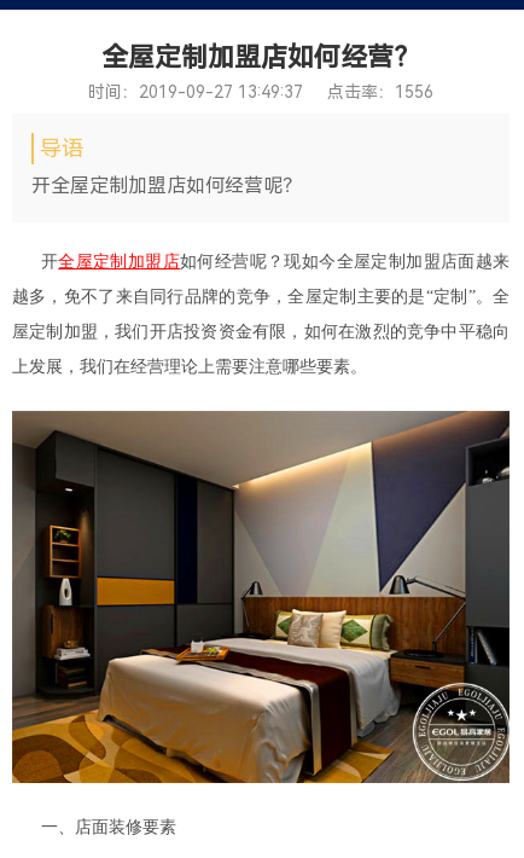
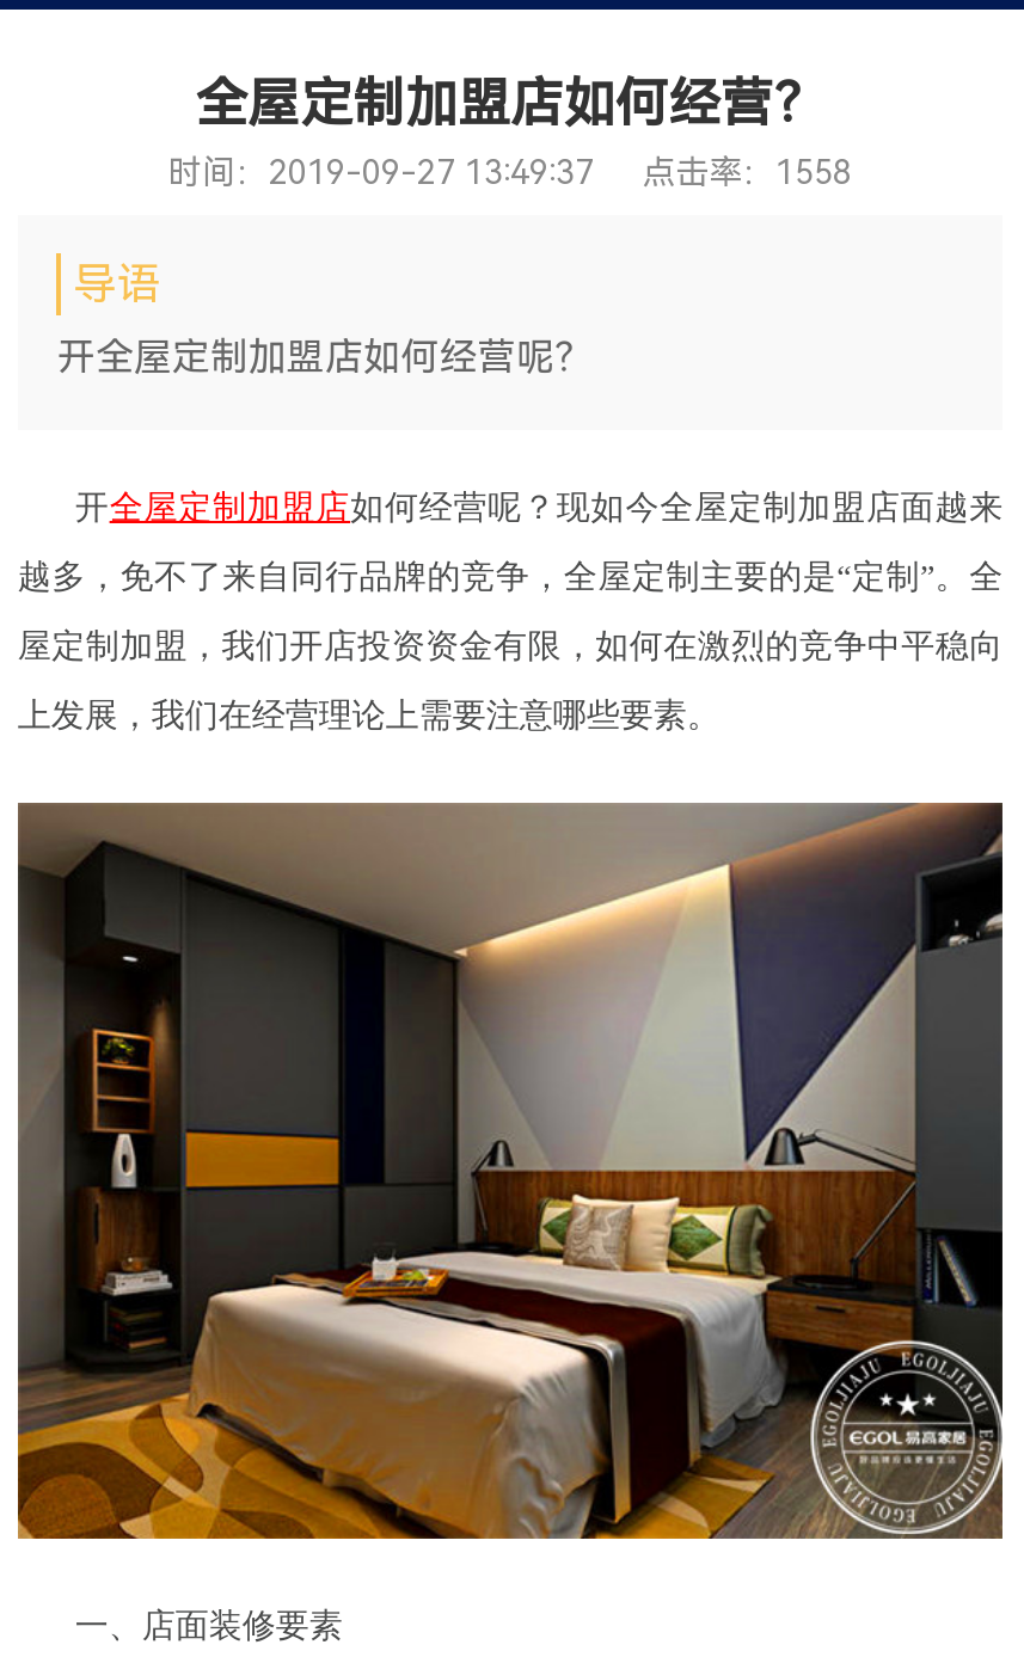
- 时间：2019-09-27 13:49:37 点击率：1556
+ 时间：2019-09-27 13:49:37 点击率：1558
